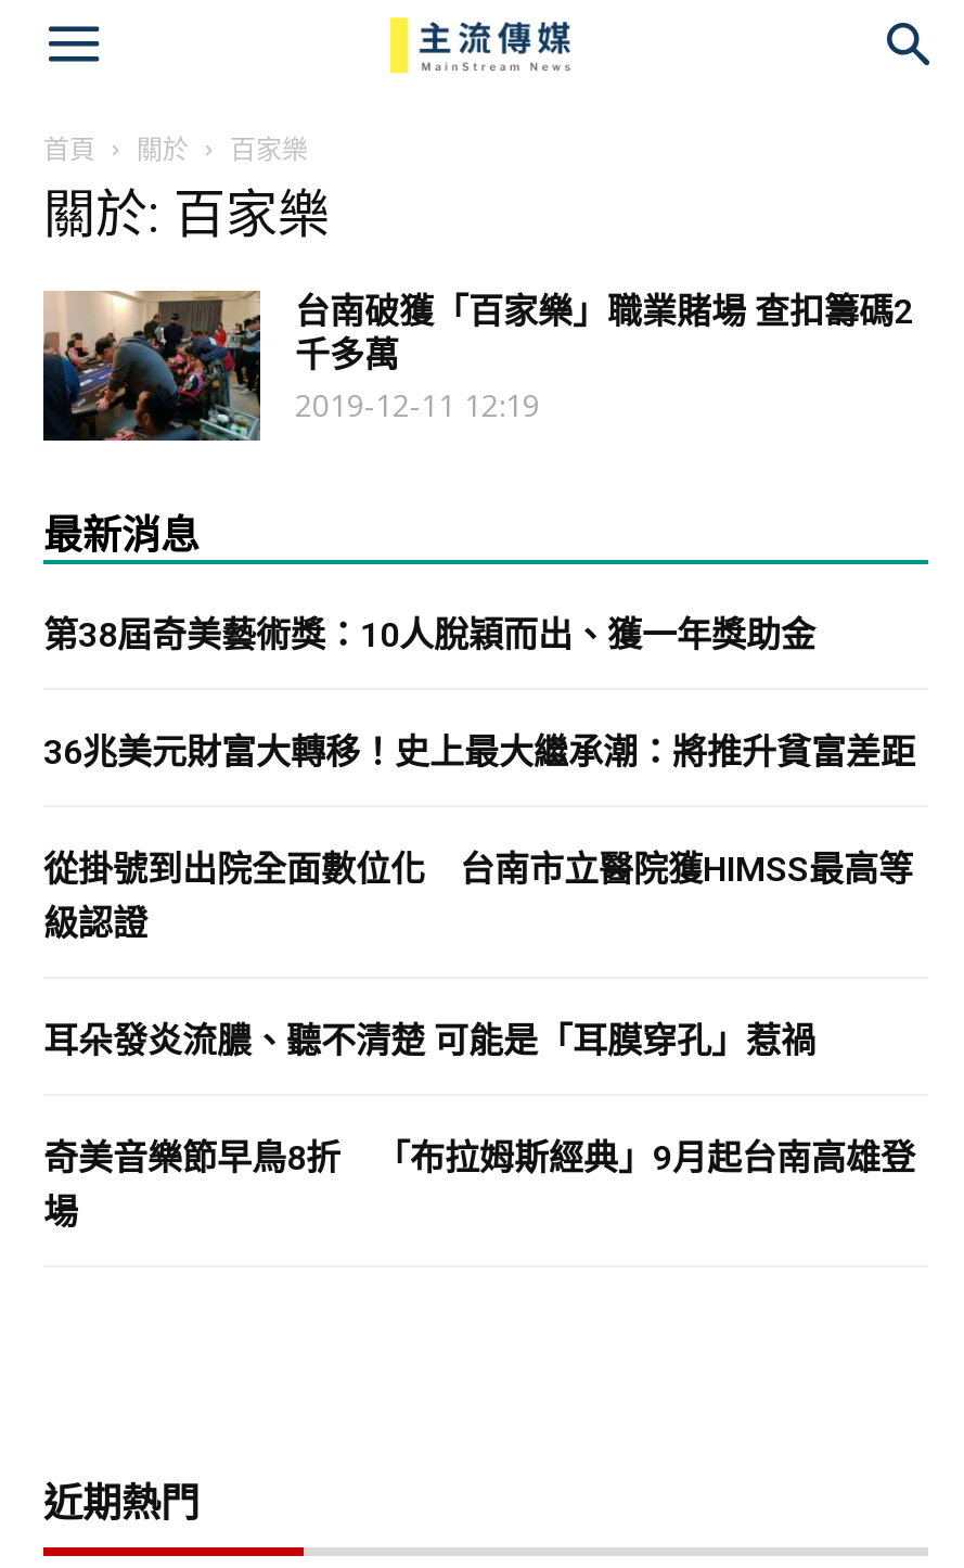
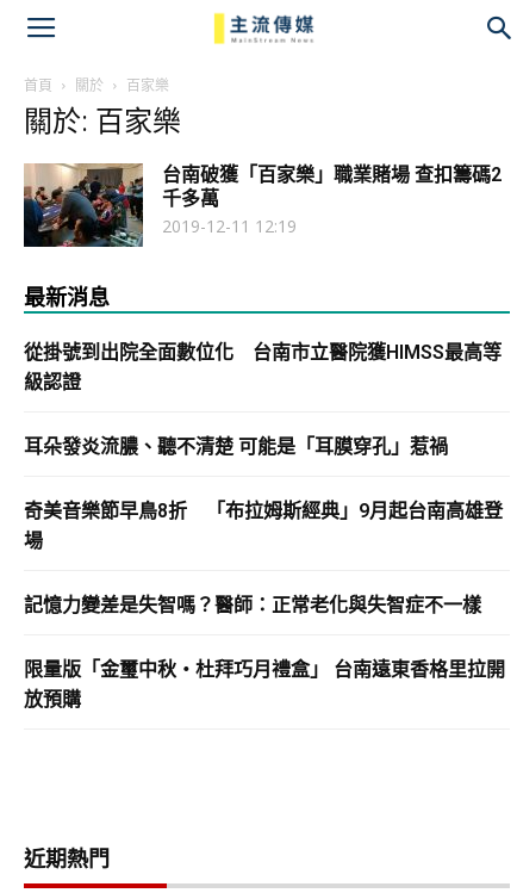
- 第38屆奇美藝術獎：10人脫穎而出、獲一年獎助金
- 36兆美元財富大轉移！史上最大繼承潮：將推升貧富差距

moved up: 從掛號到出院全面數位化 台南市立醫院獲HIMSS最高等 | 級認證 | 耳朵發炎流膿、聽不清楚 可能是「耳膜穿孔」惹禍 | 奇美音樂節早鳥8折 「布拉姆斯經典」9月起台南高雄登 | 場

+ 記憶力變差是失智嗎？醫師：正常老化與失智症不一樣
+ 限量版「金璽中秋・杜拜巧月禮盒」 台南遠東香格里拉開
+ 放預購
